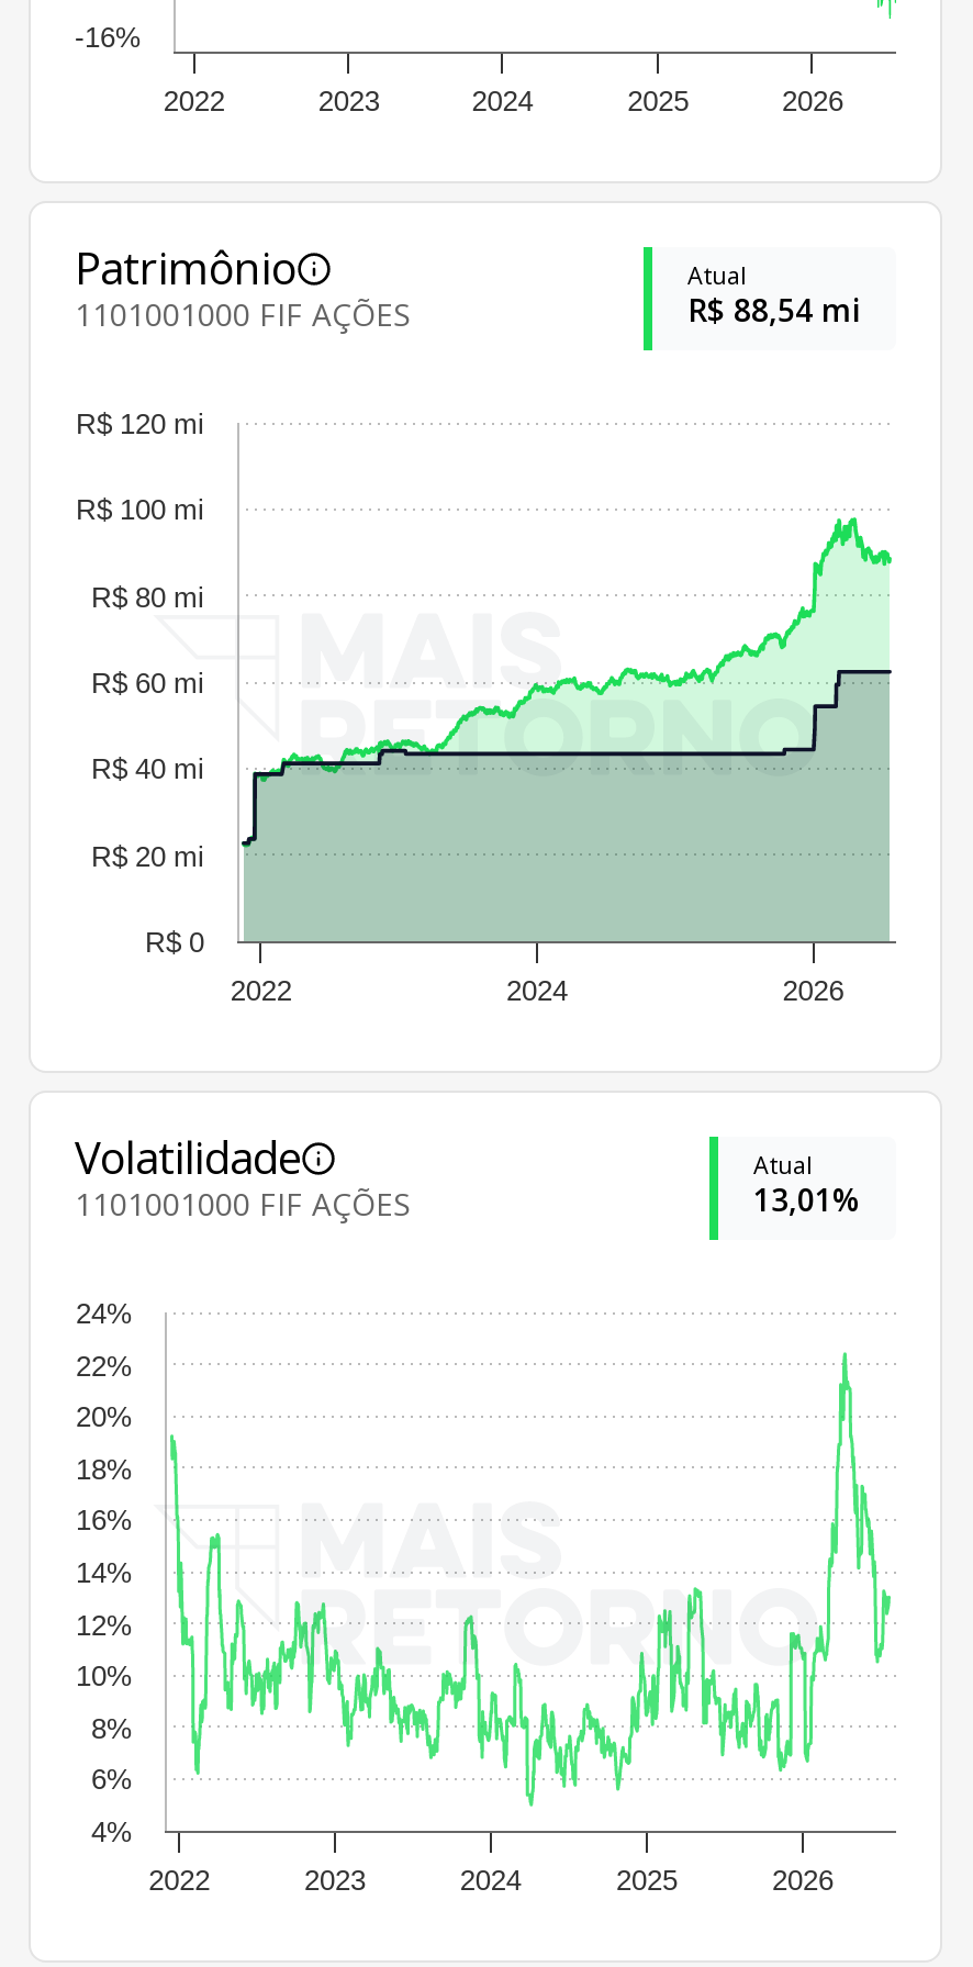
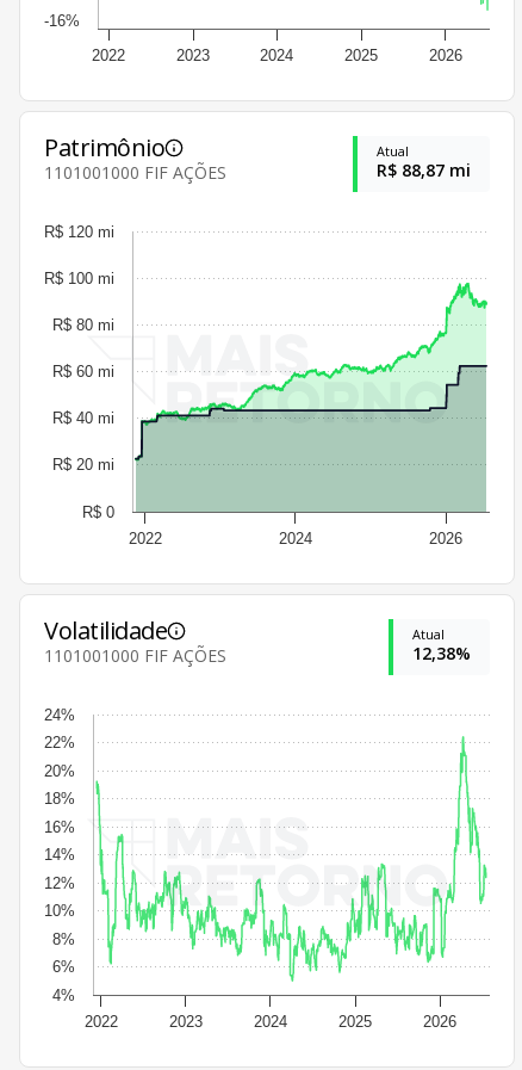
- R$ 88,54 mi
+ R$ 88,87 mi

- 13,01%
+ 12,38%
